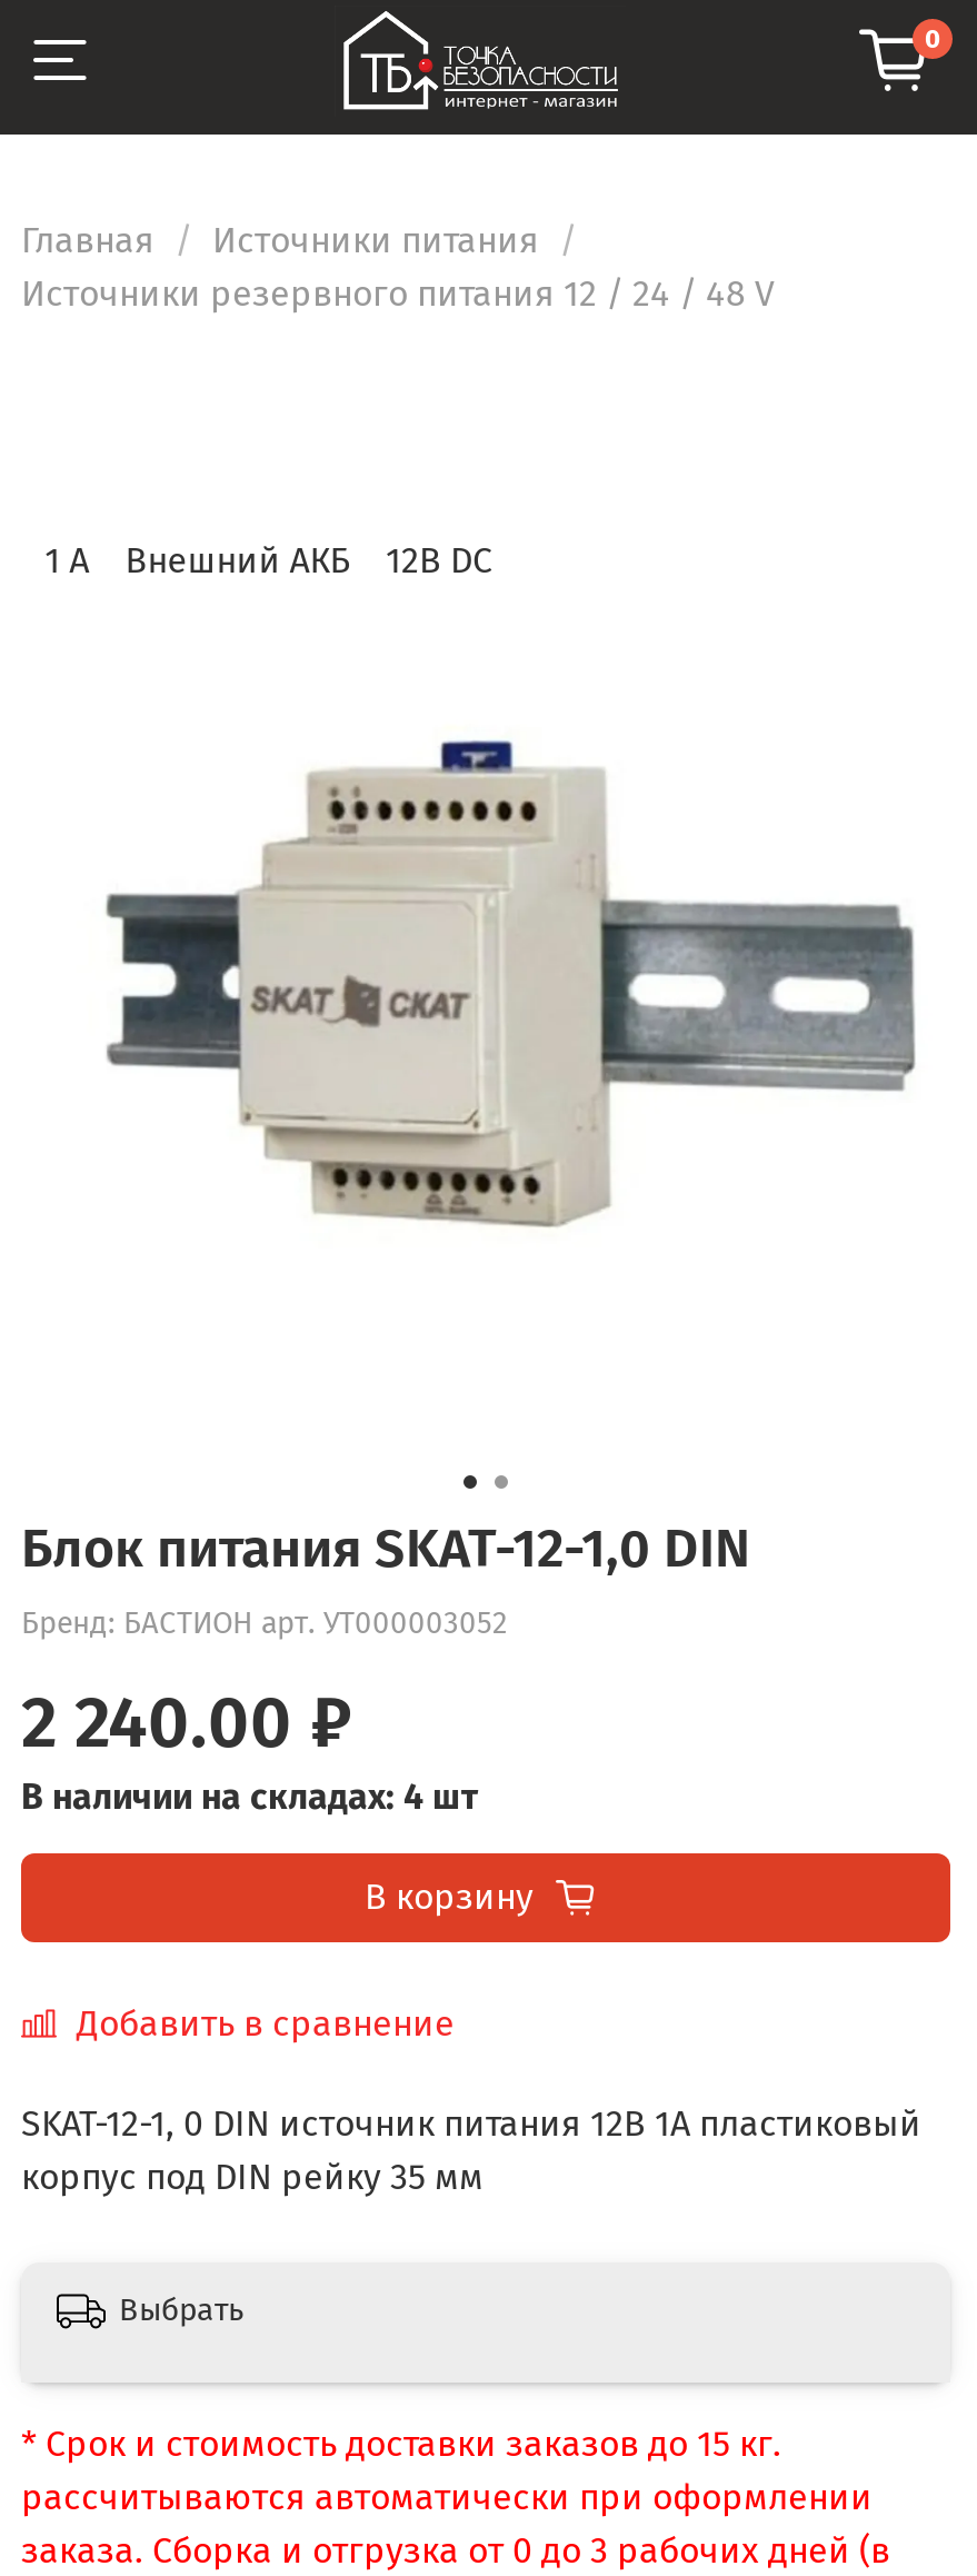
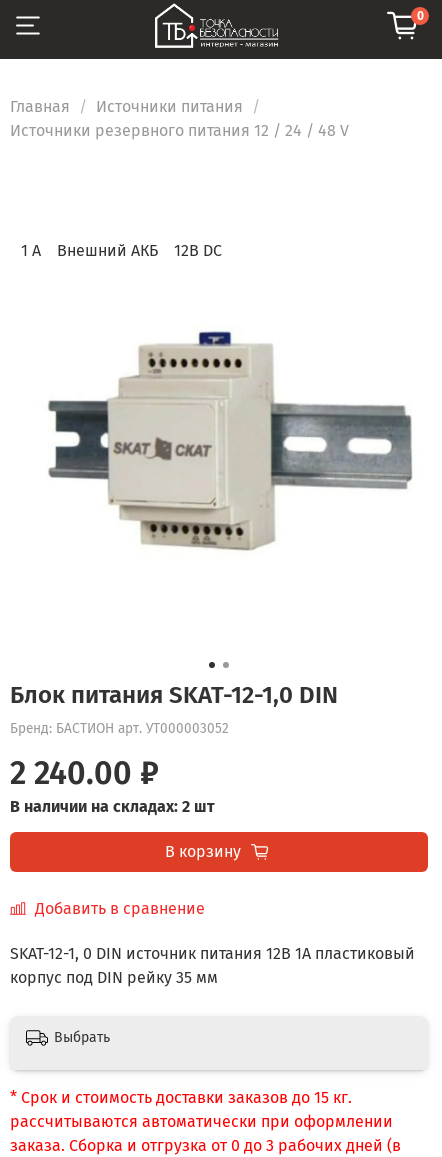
- В наличии на складах: 4 шт
+ В наличии на складах: 2 шт
